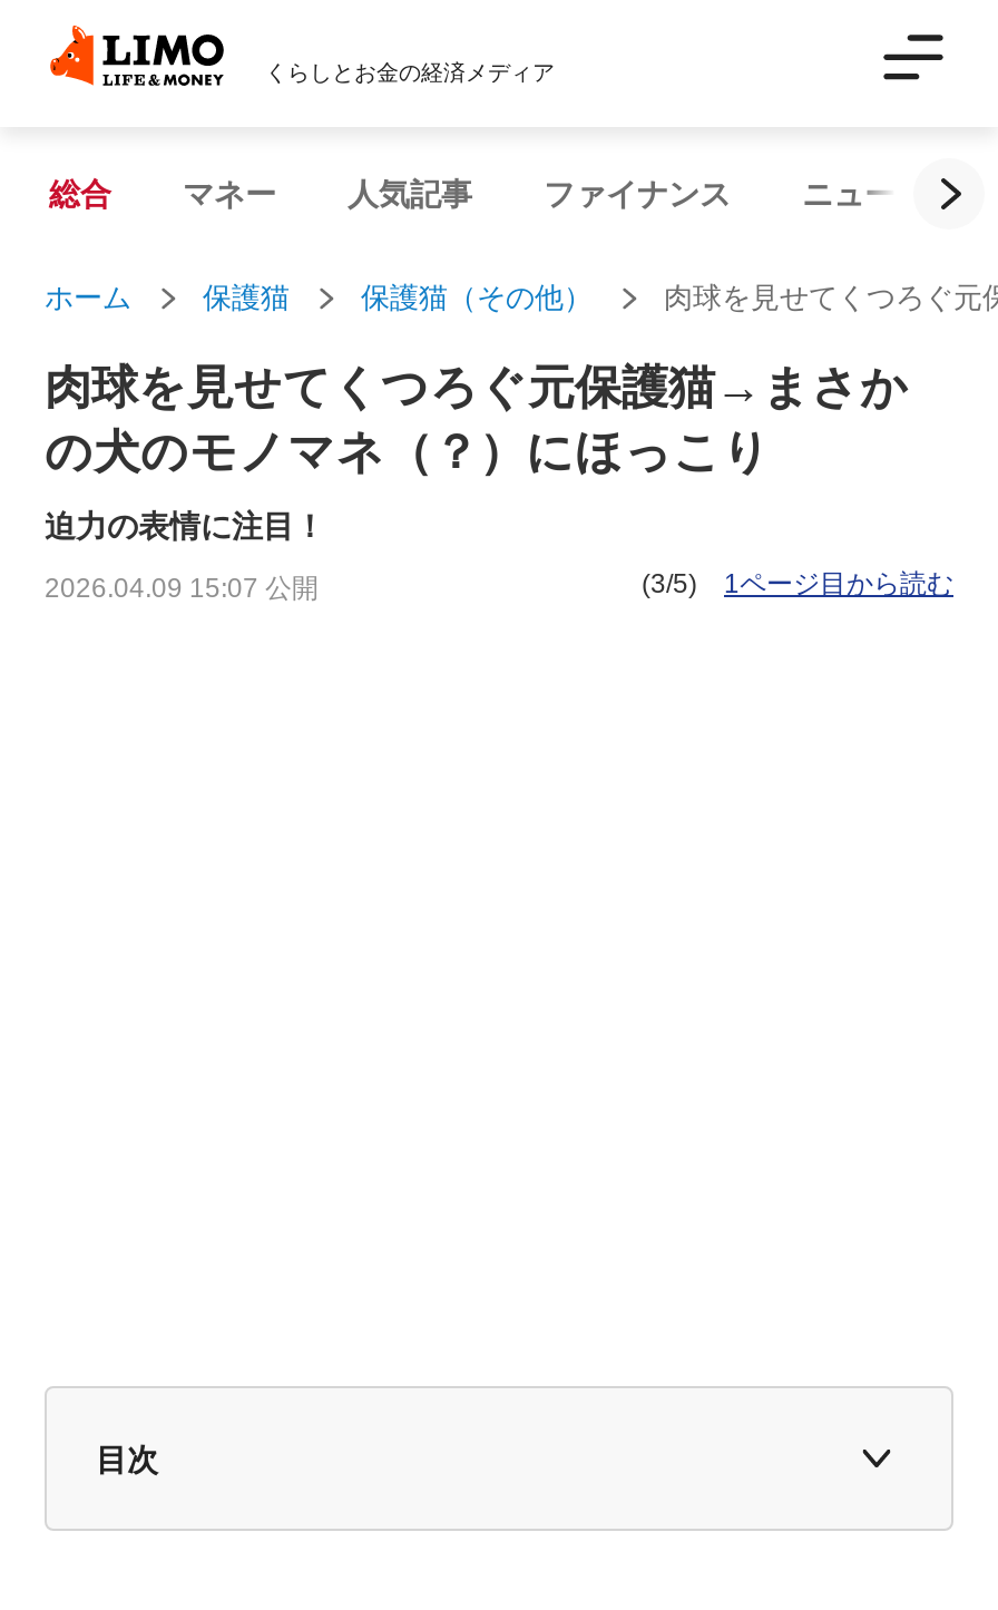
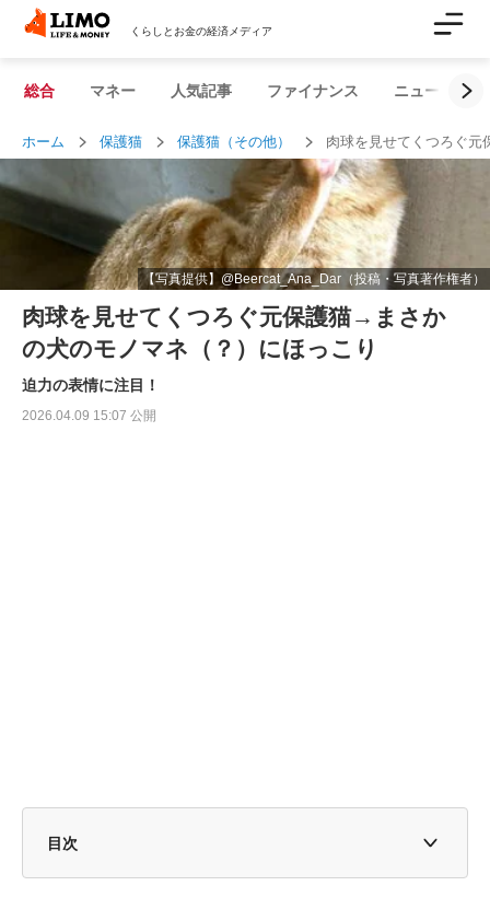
+ [image]
+ 【写真提供】@Beercat_Ana_Dar（投稿・写真著作権者）

- (3/5)
- 1ページ目から読む
